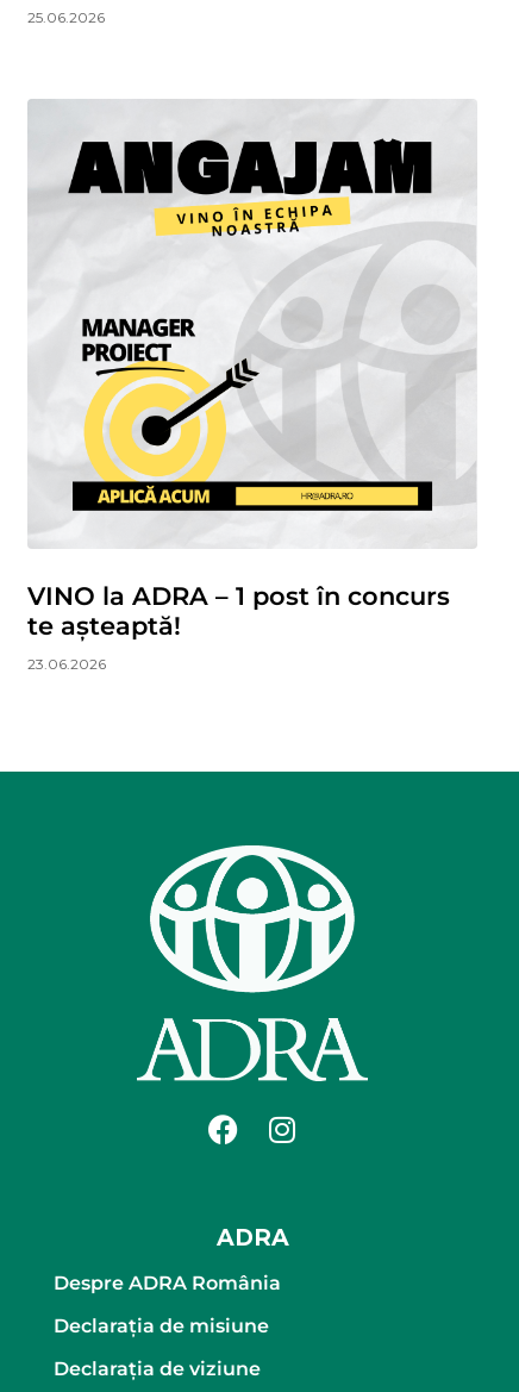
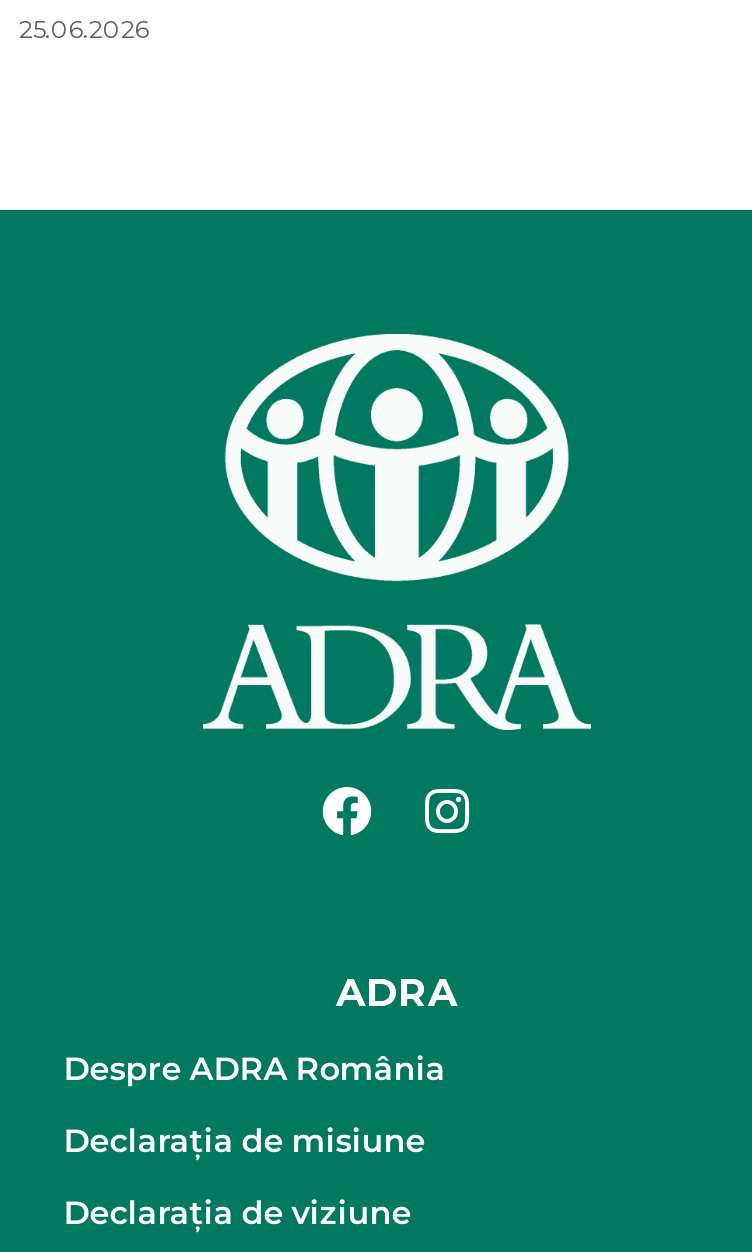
- [image]
- VINO la ADRA – 1 post în concurs
- te așteaptă!
- 23.06.2026
